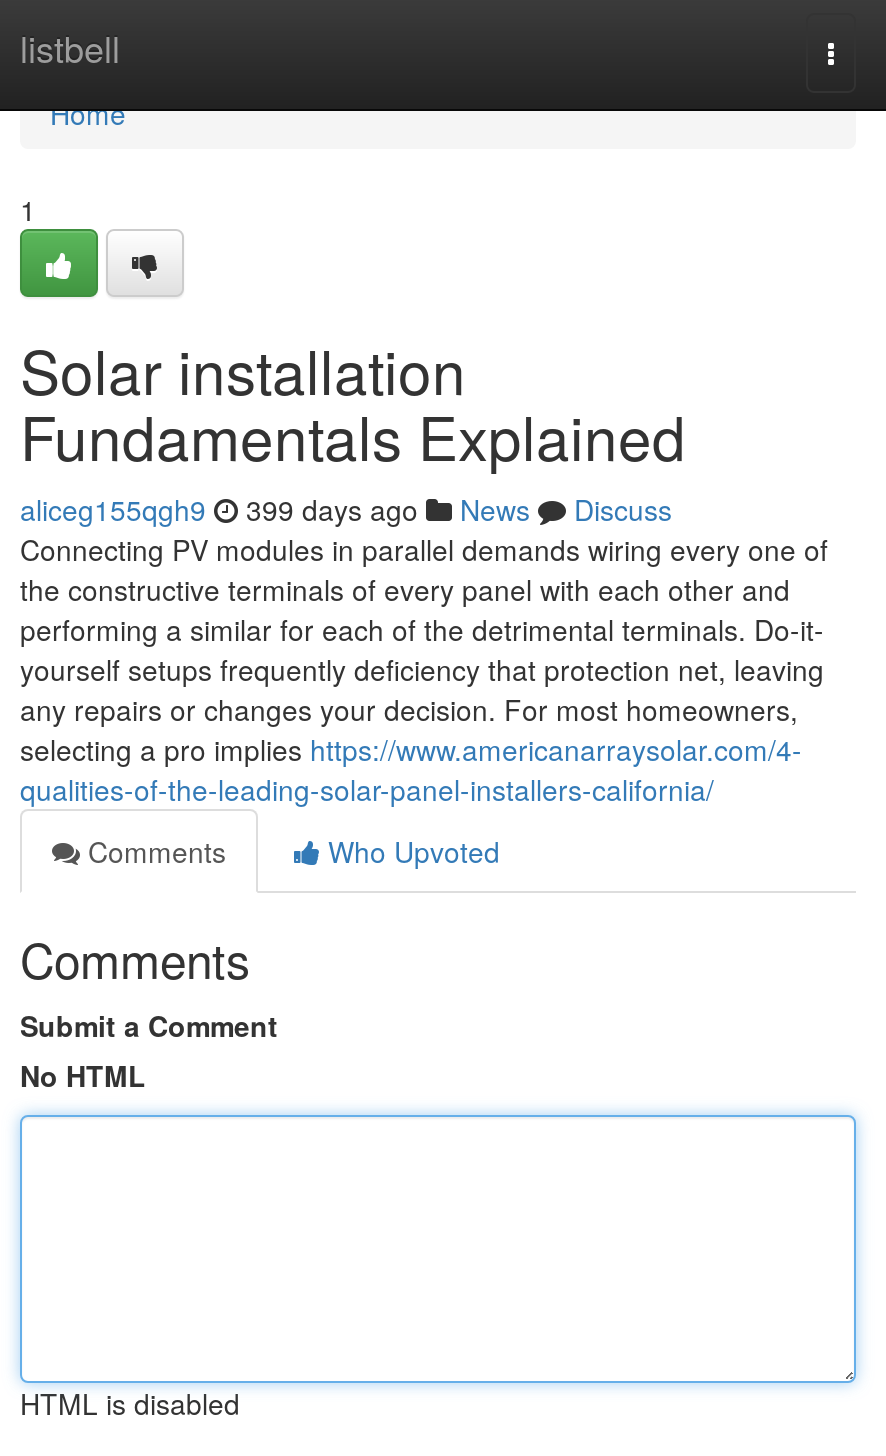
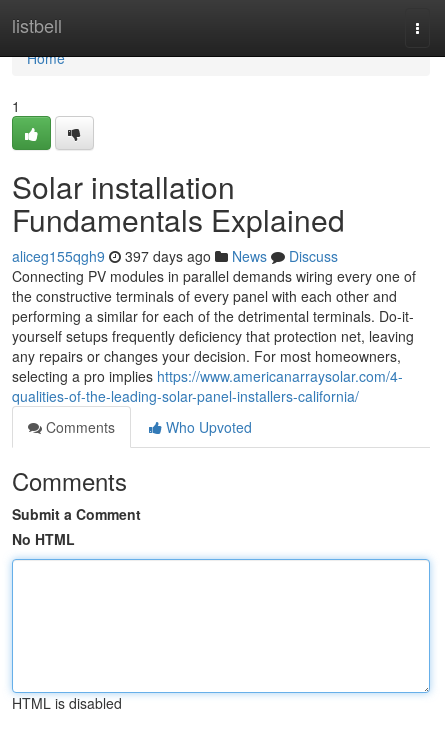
- aliceg155qgh9 399 days ago News Discuss
+ aliceg155qgh9 397 days ago News Discuss
